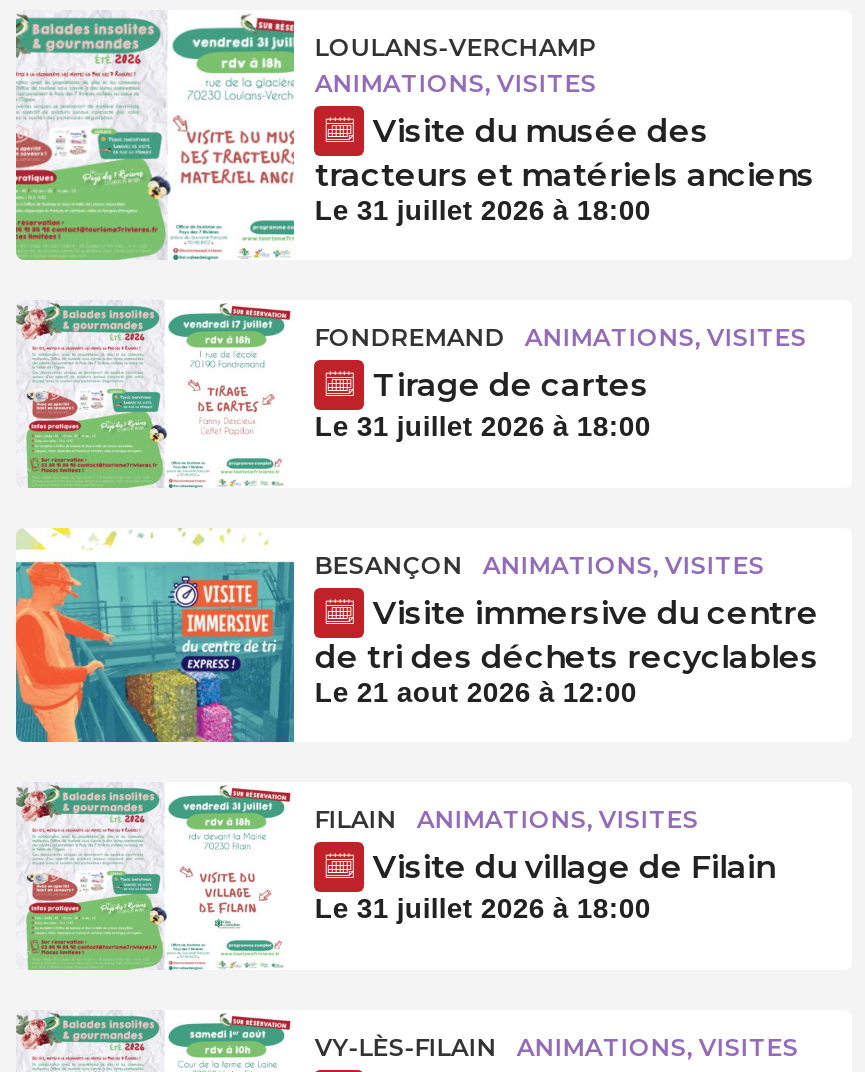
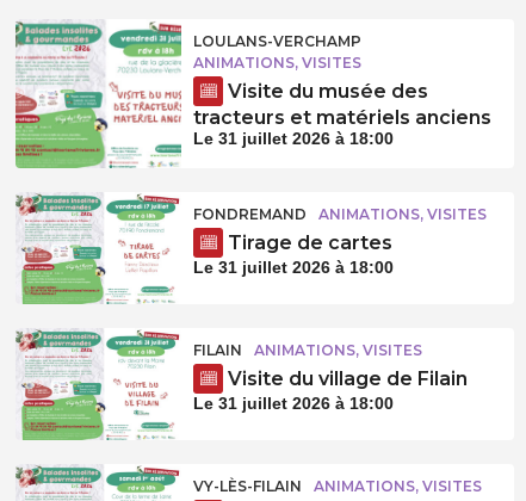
- [image]
- BESANÇON
- ANIMATIONS, VISITES
- Visite immersive du centre
- de tri des déchets recyclables
- Le 21 aout 2026 à 12:00
